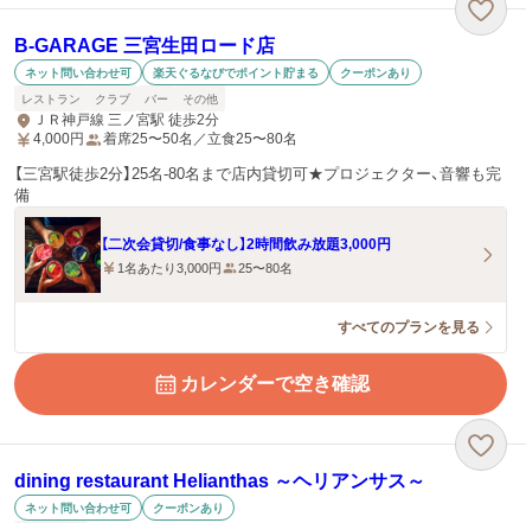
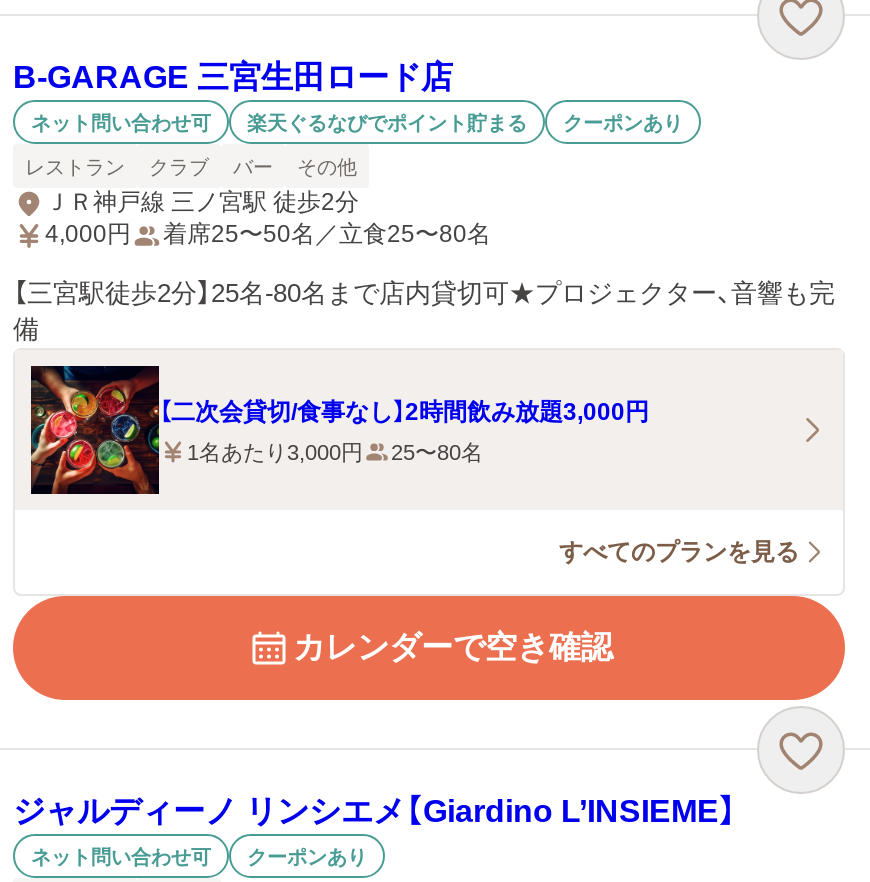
- dining restaurant Helianthas ～ヘリアンサス～
+ ジャルディーノ リンシエメ【Giardino L’INSIEME】
